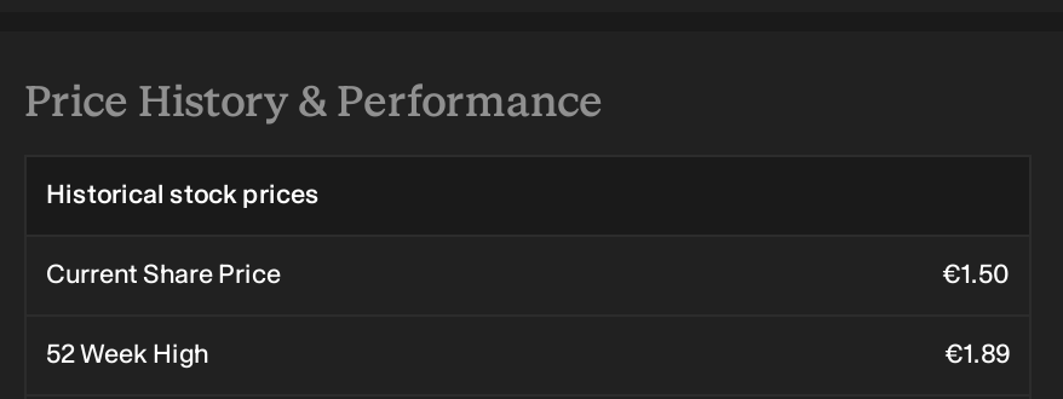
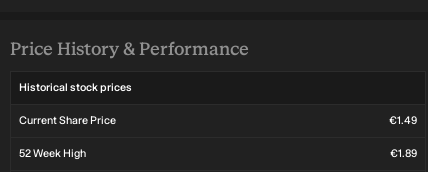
- €1.50
+ €1.49
